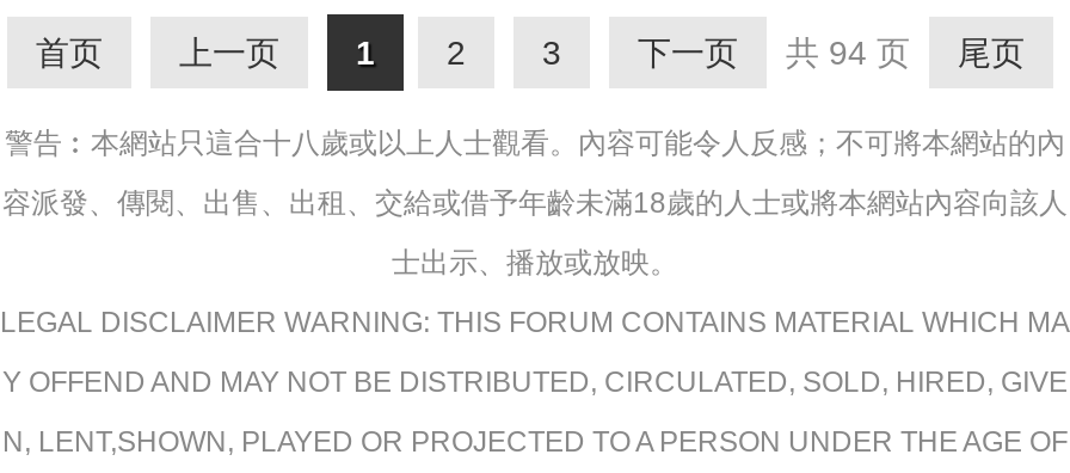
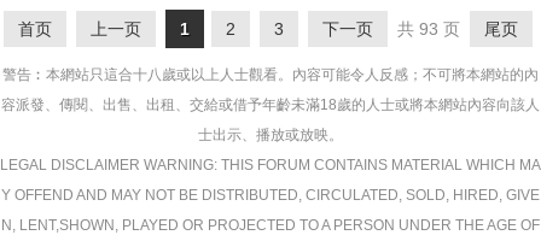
- 首页 上一页 1 2 3 下一页 共 94 页 尾页
+ 首页 上一页 1 2 3 下一页 共 93 页 尾页
